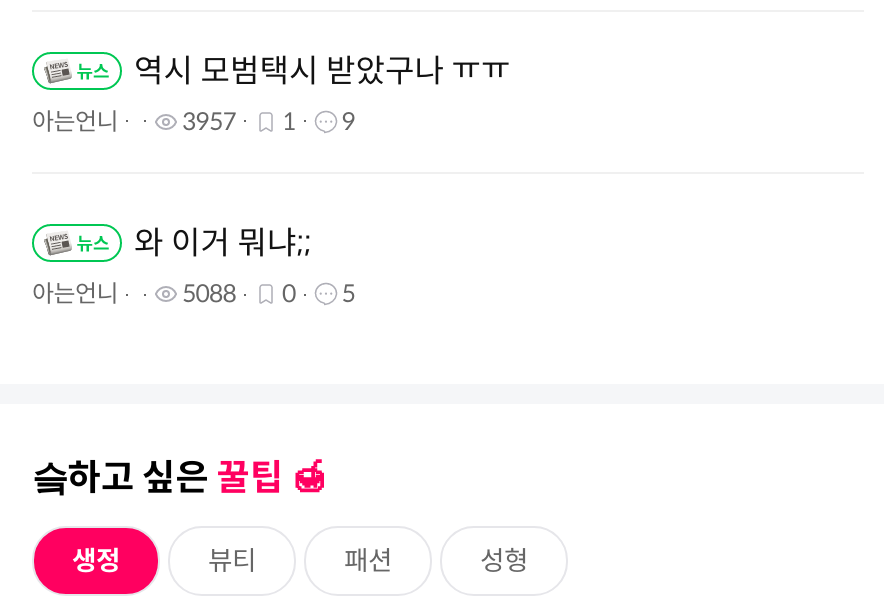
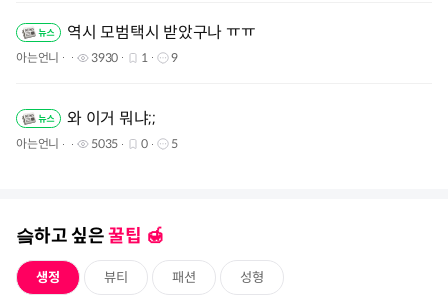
- 3957 1 9
+ 3930 1 9

- 5088 0 5
+ 5035 0 5
